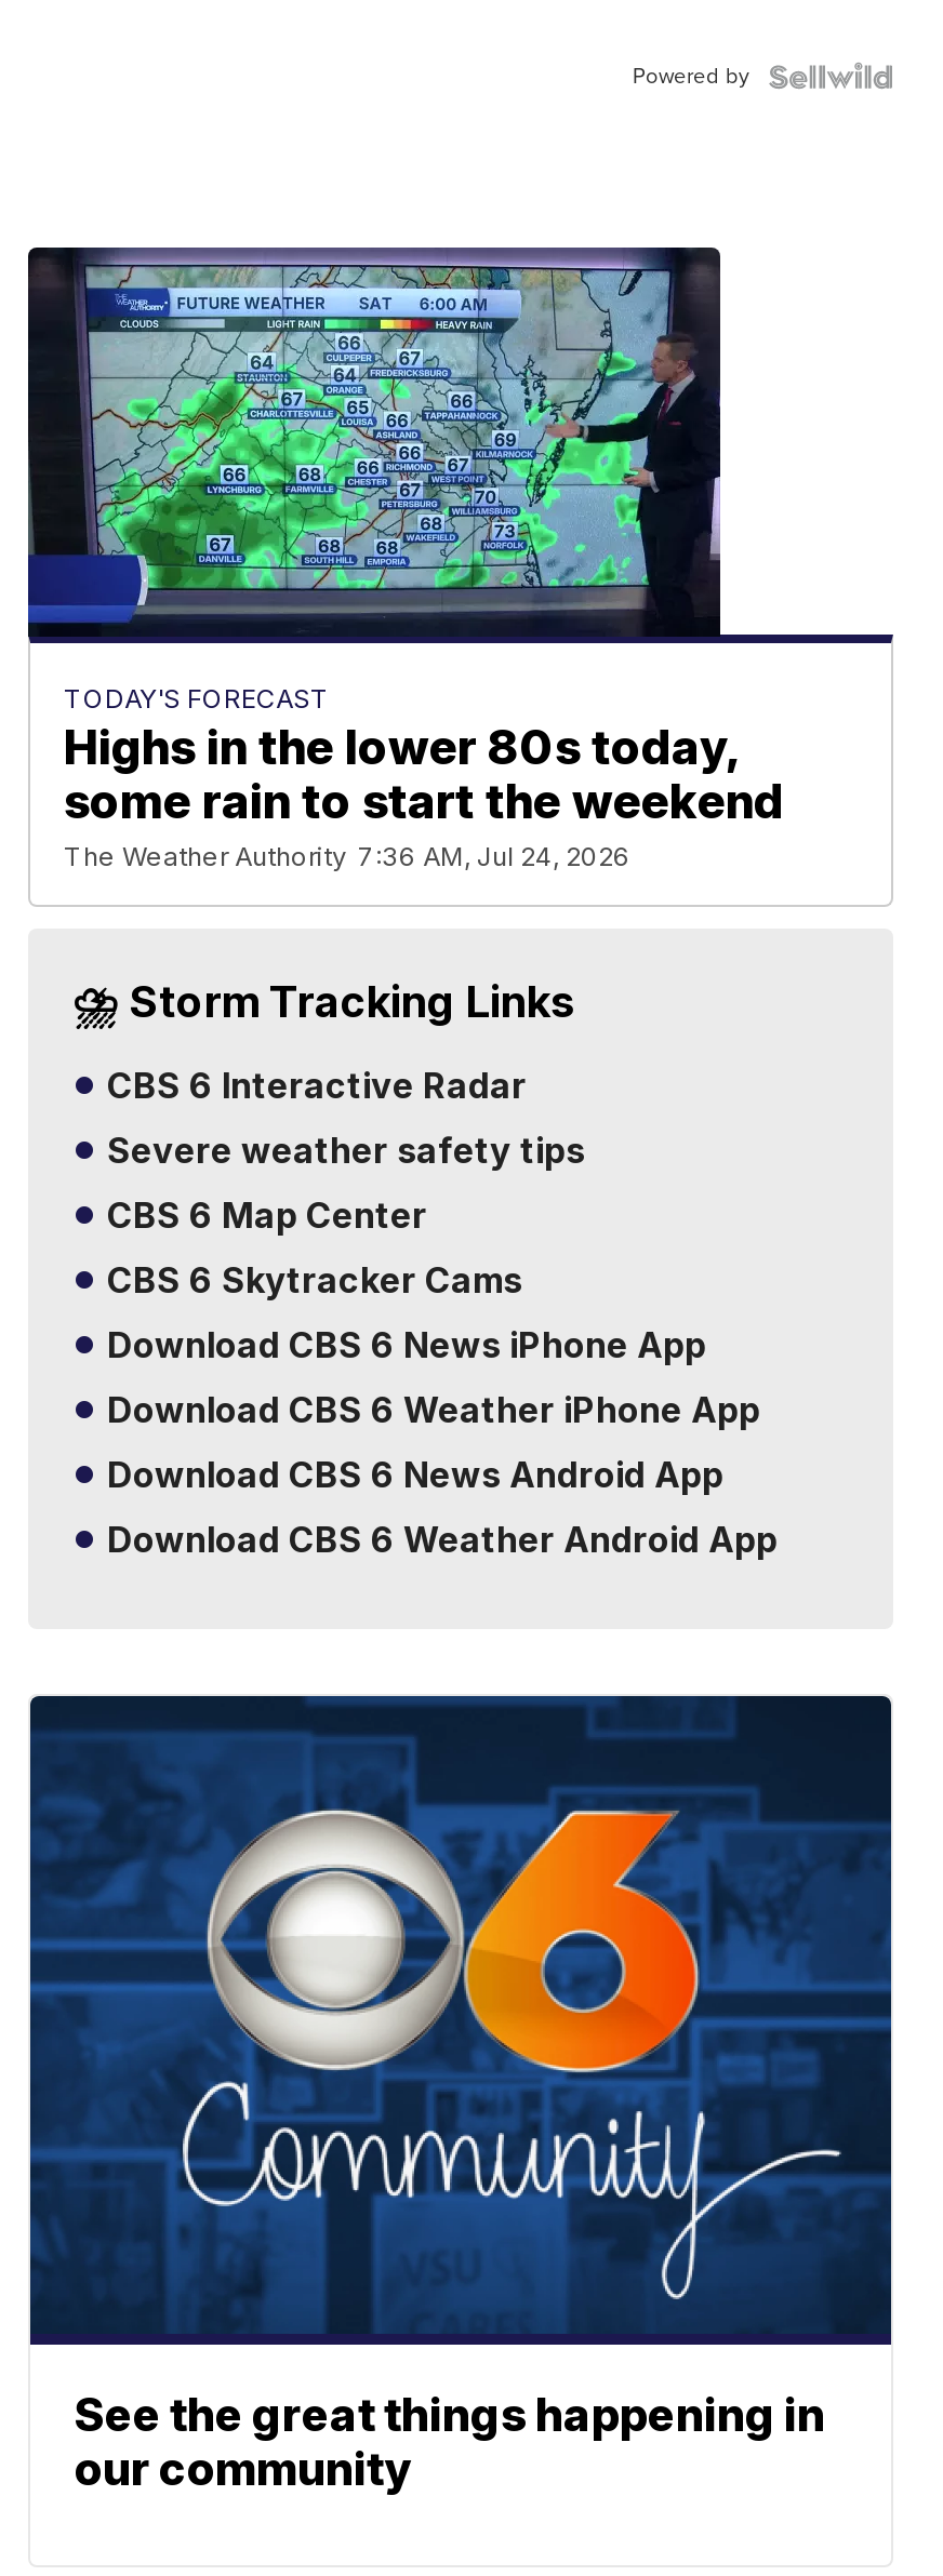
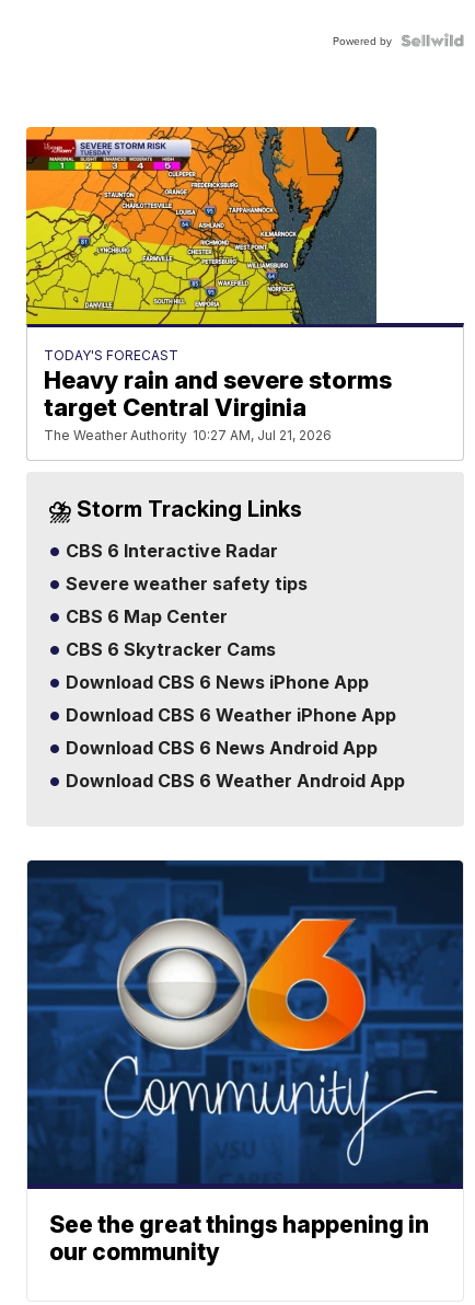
- [image]
- Highs in the lower 80s today,
- some rain to start the weekend
- The Weather Authority 7:36 AM, Jul 24, 2026
+ [image]
+ Heavy rain and severe storms
+ target Central Virginia
+ The Weather Authority 10:27 AM, Jul 21, 2026
